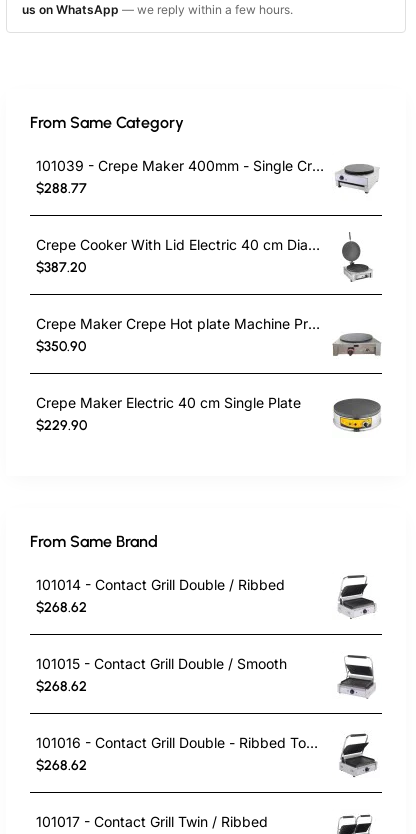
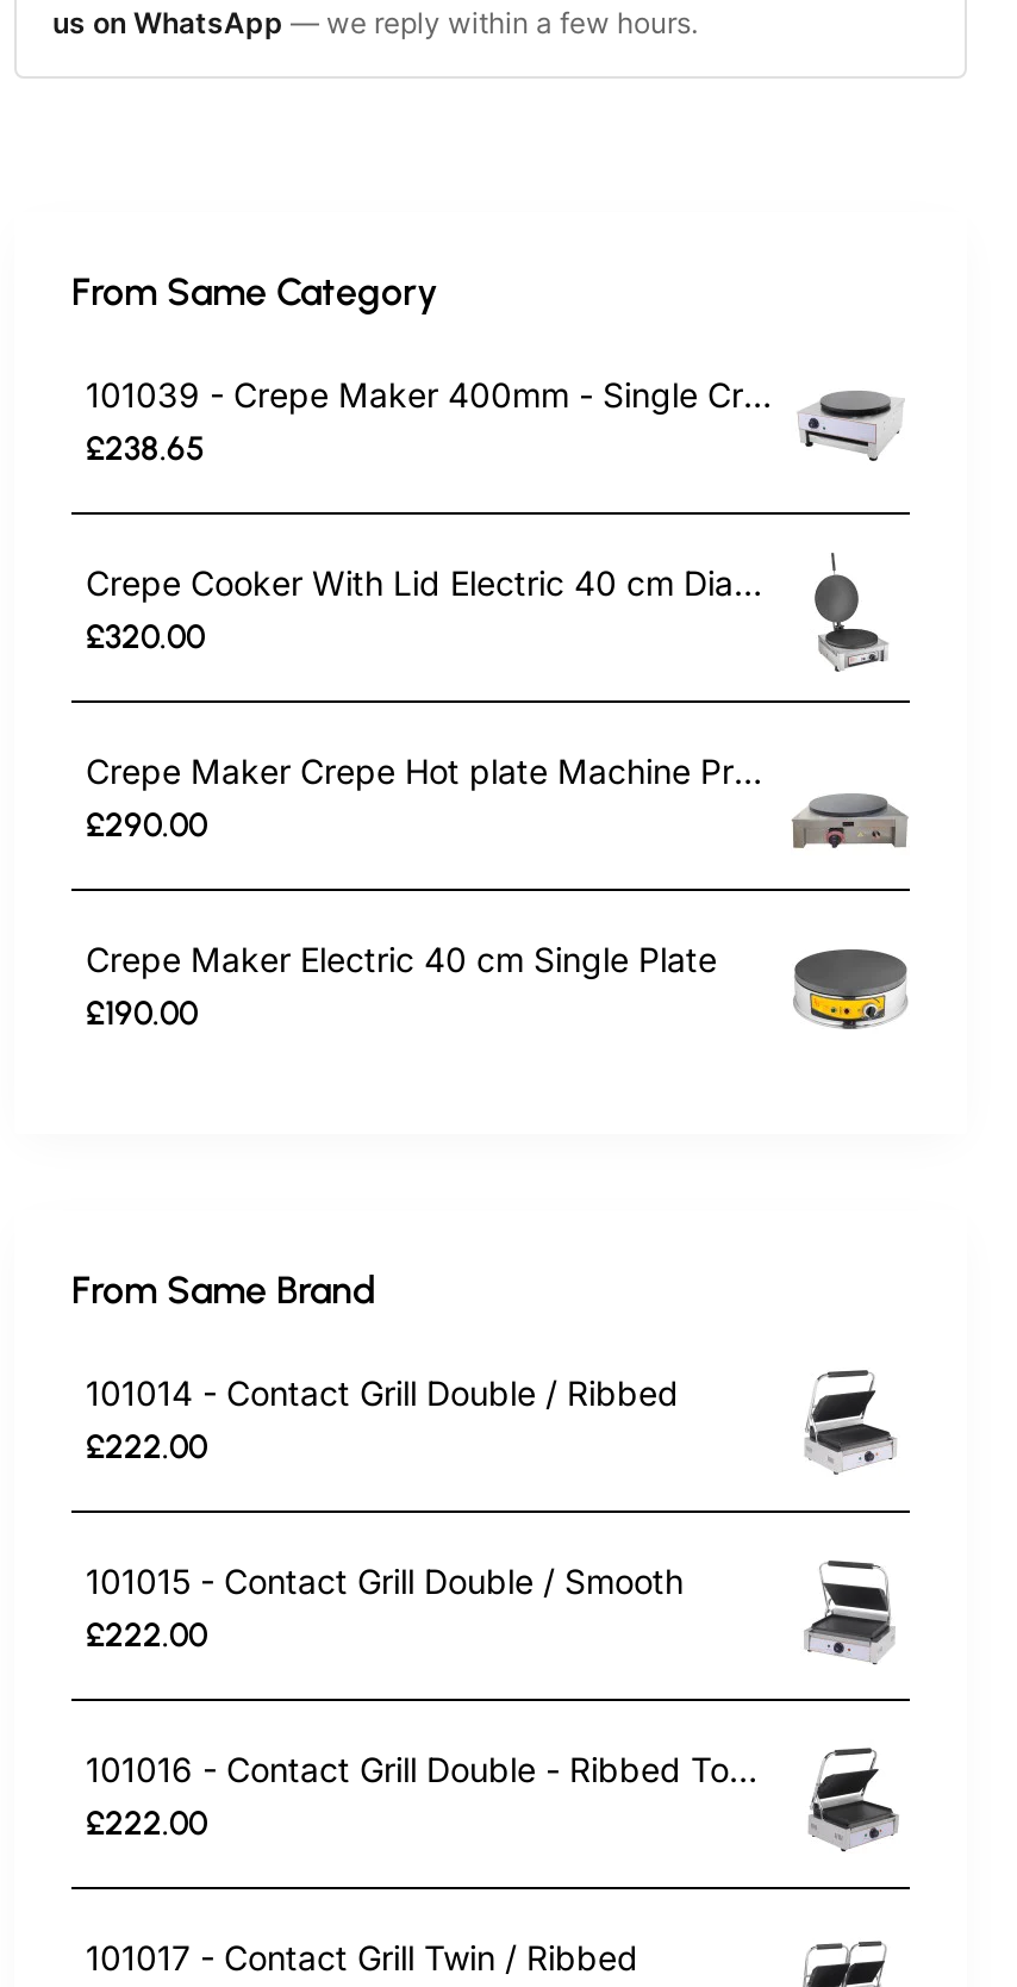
- $288.77
+ £238.65

- $387.20
+ £320.00

- $350.90
+ £290.00

- $229.90
+ £190.00

- $268.62
+ £222.00

- $268.62
+ £222.00

- $268.62
+ £222.00
